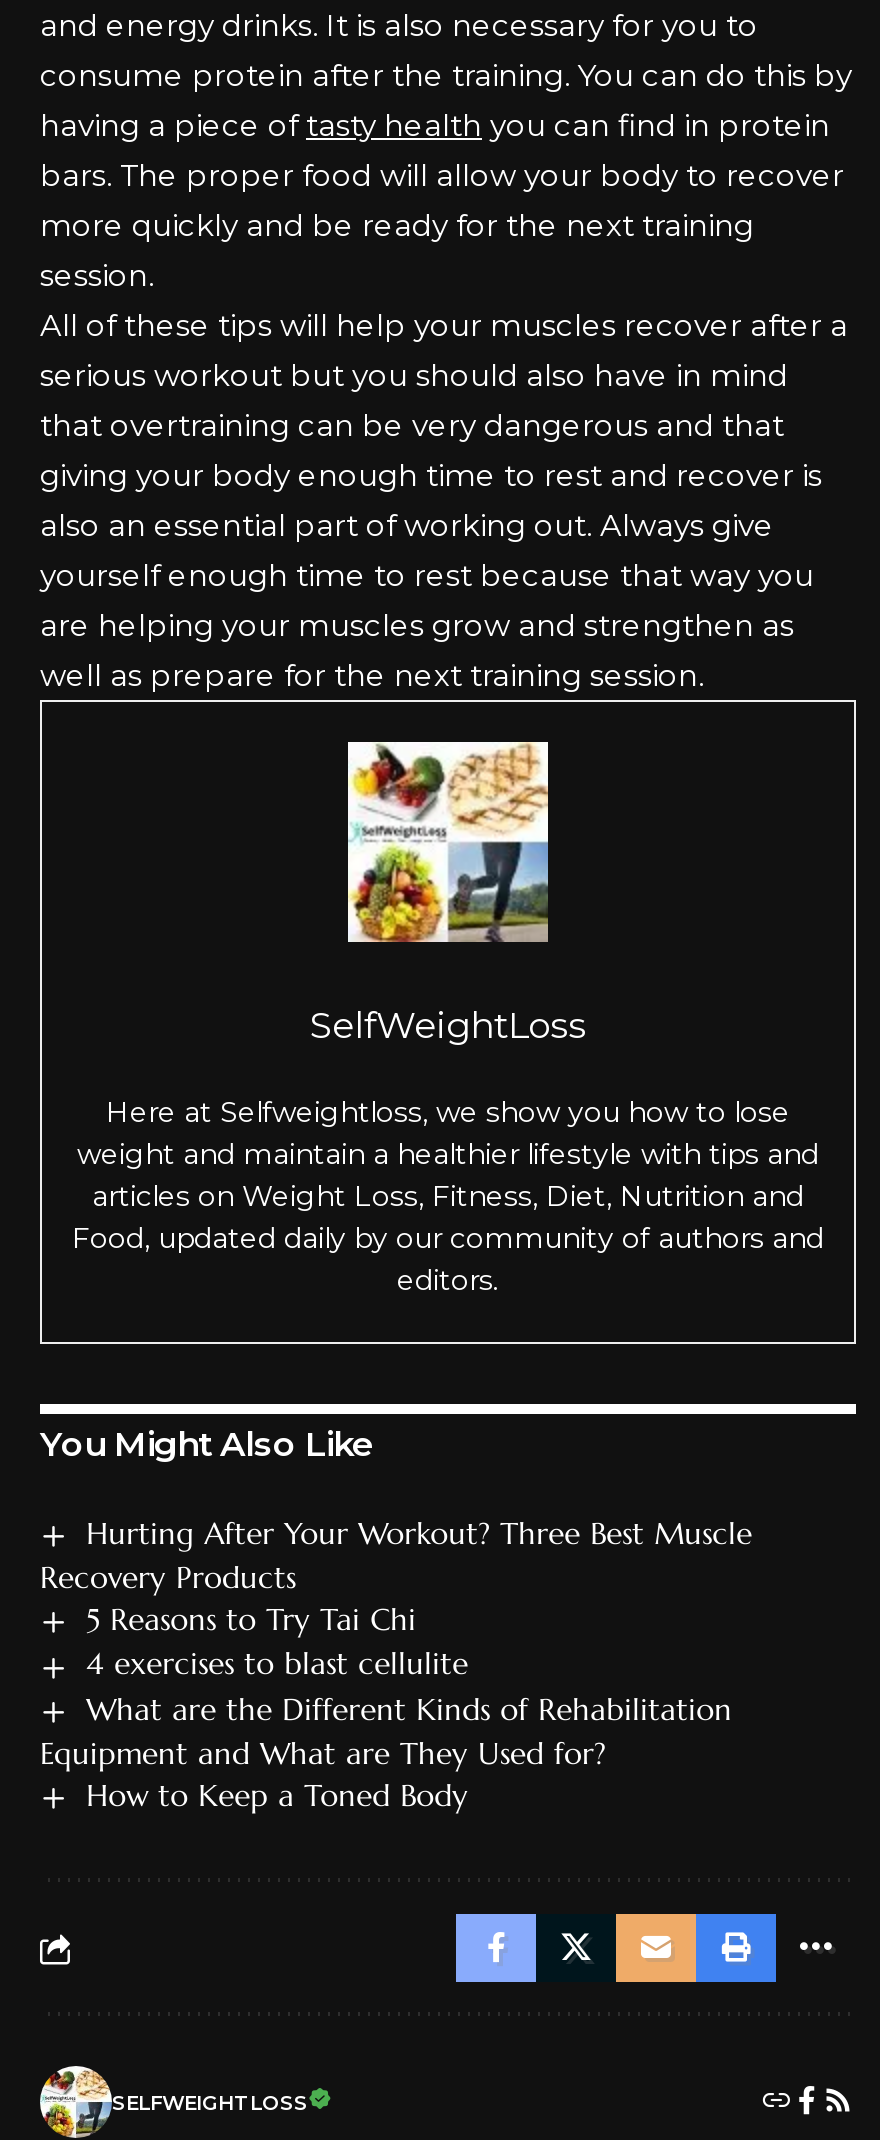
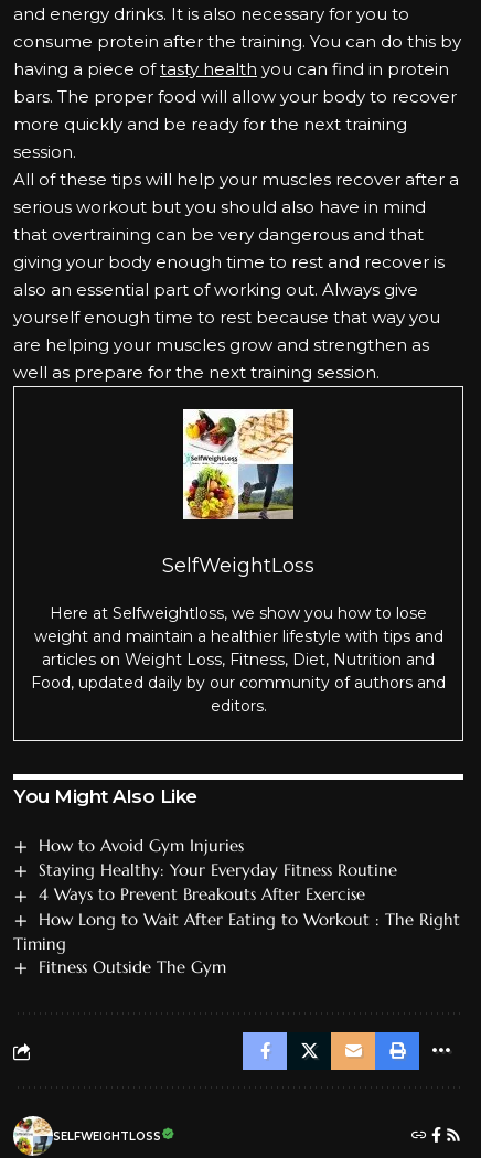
- Hurting After Your Workout? Three Best Muscle
- Recovery Products
- 5 Reasons to Try Tai Chi
- 4 exercises to blast cellulite
- What are the Different Kinds of Rehabilitation
- Equipment and What are They Used for?
- How to Keep a Toned Body
+ How to Avoid Gym Injuries
+ Staying Healthy: Your Everyday Fitness Routine
+ 4 Ways to Prevent Breakouts After Exercise
+ How Long to Wait After Eating to Workout : The Right
+ Timing
+ Fitness Outside The Gym
